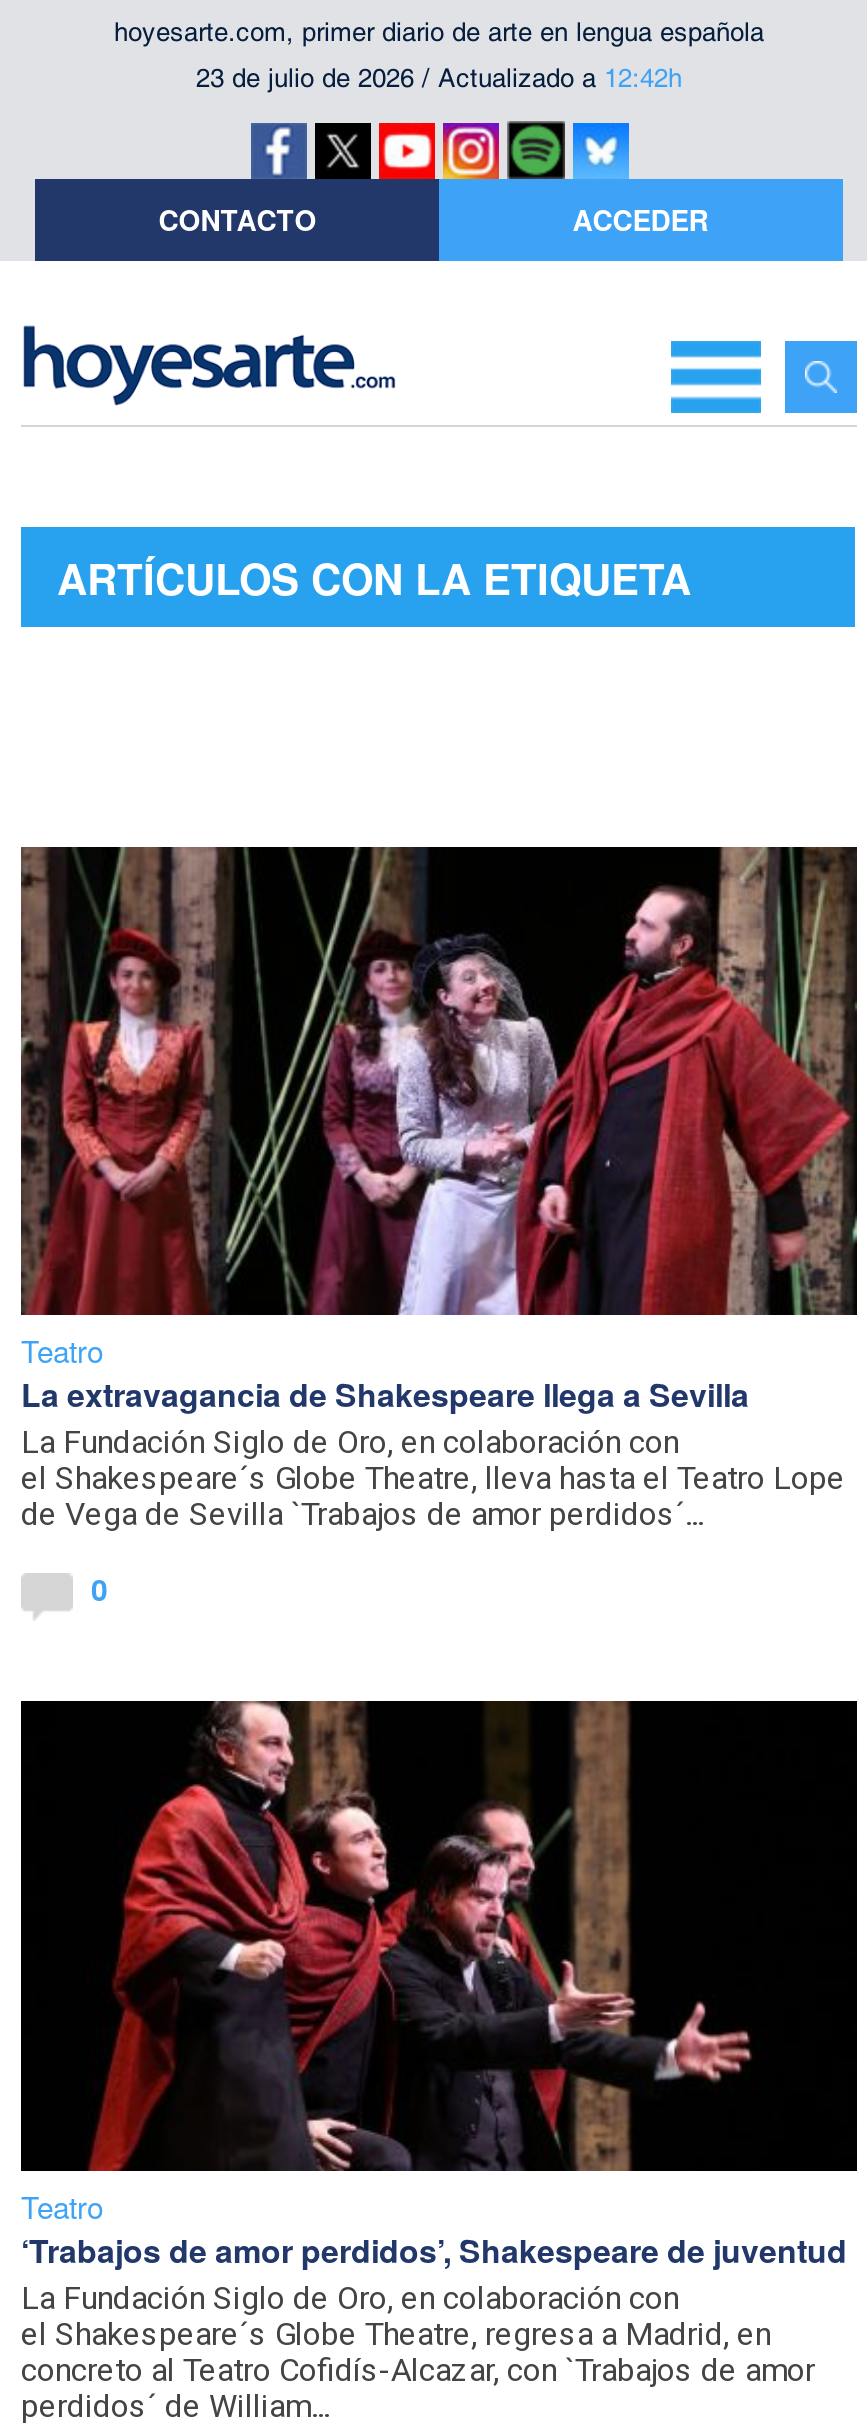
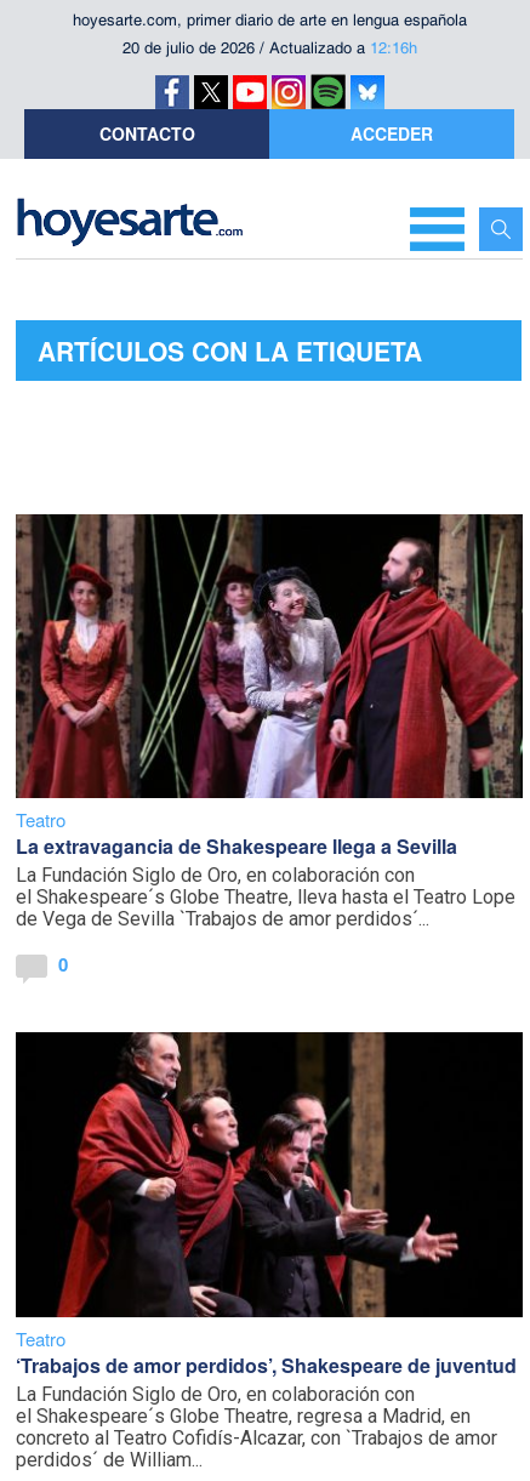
- 23 de julio de 2026 / Actualizado a 12:42h
+ 20 de julio de 2026 / Actualizado a 12:16h
